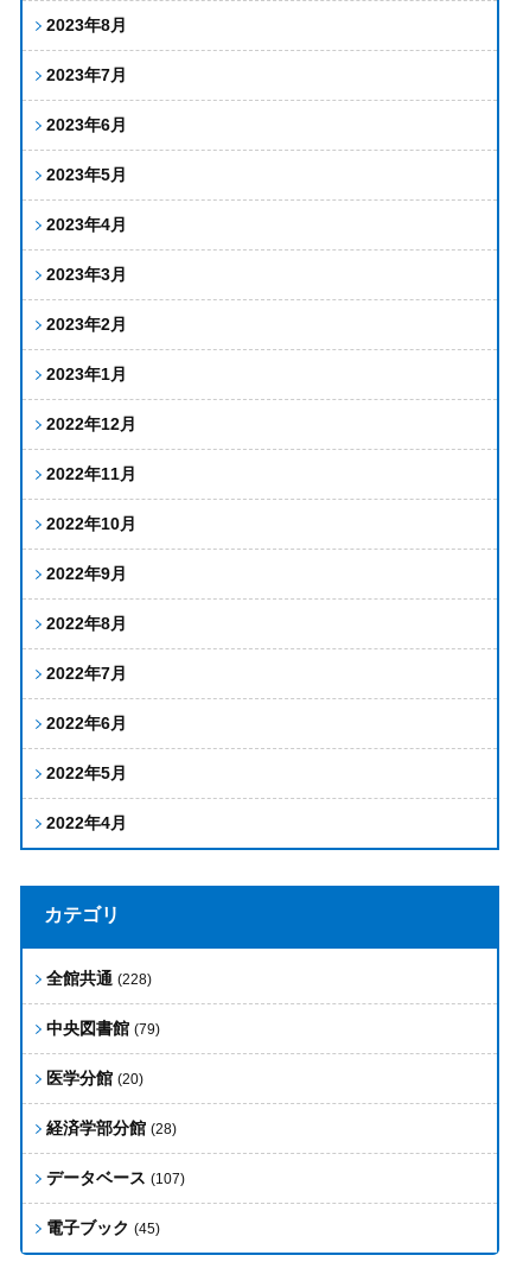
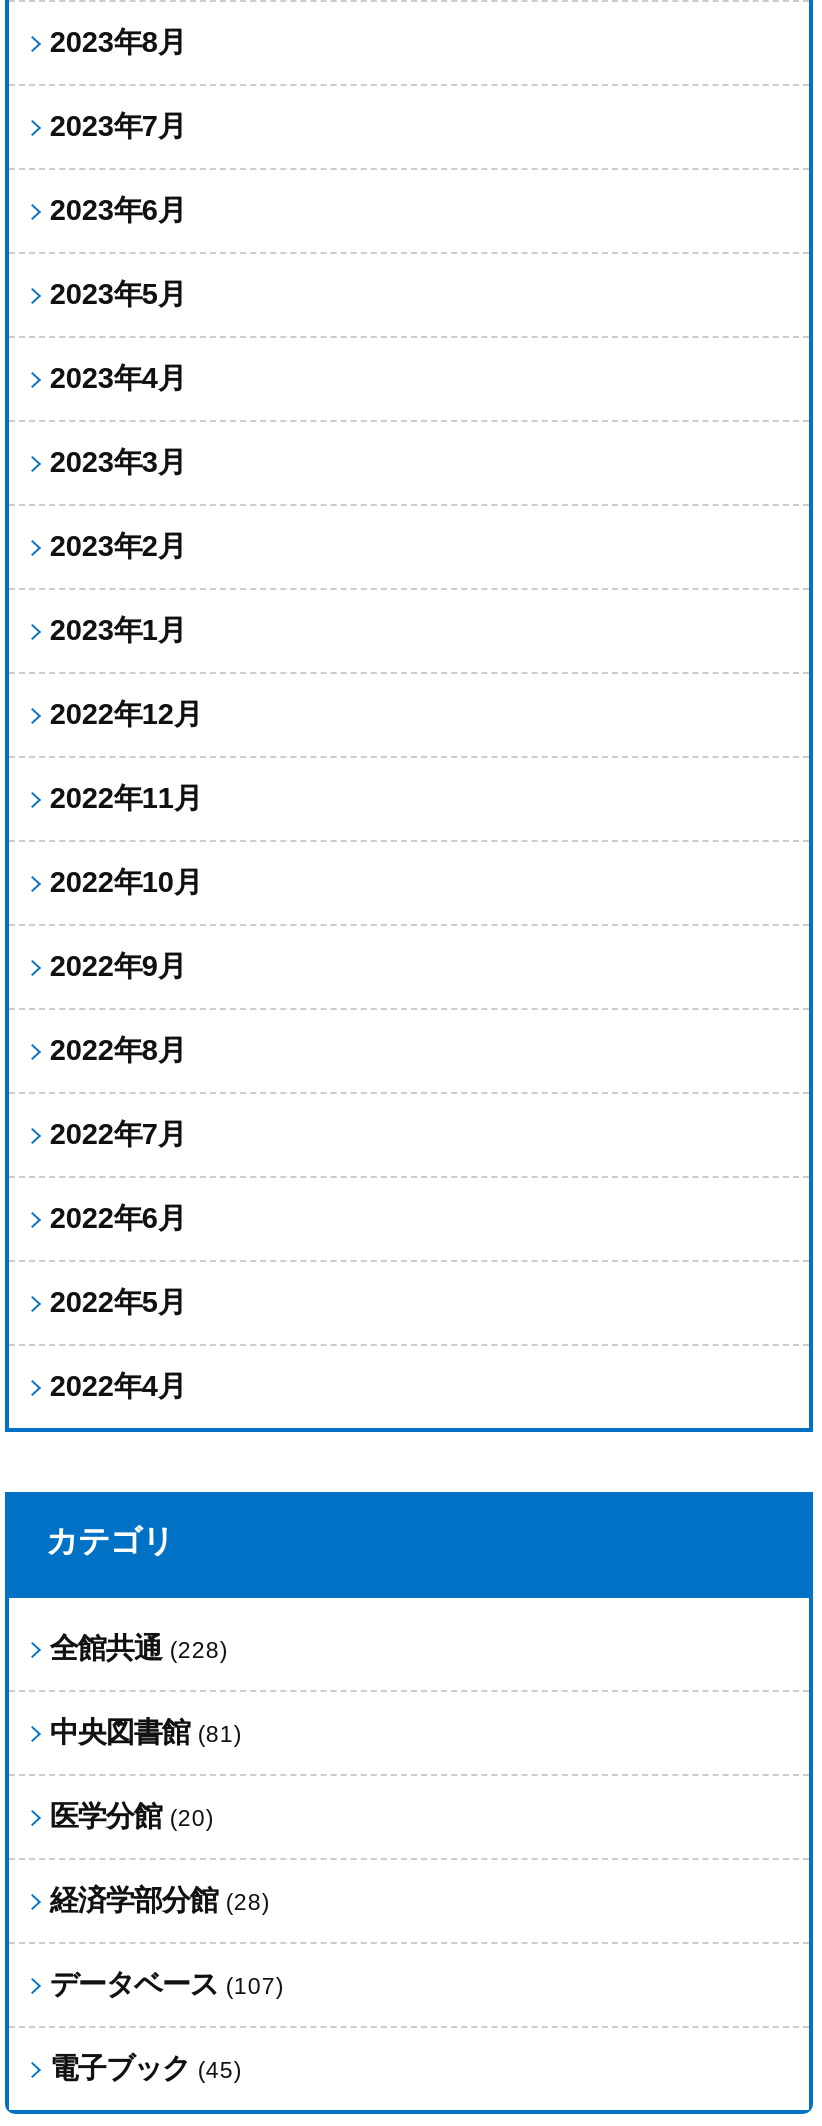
- 中央図書館(79)
+ 中央図書館(81)
